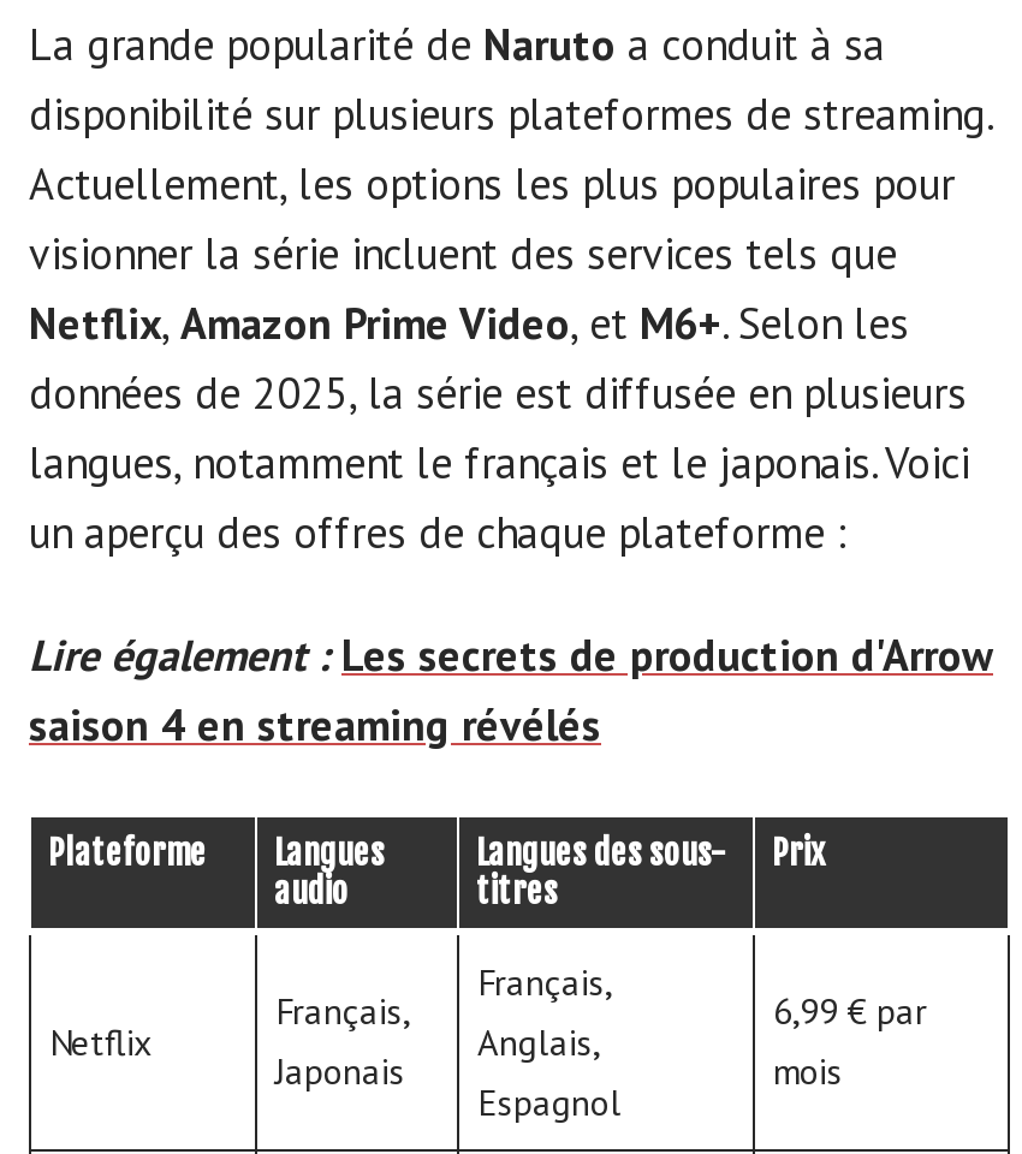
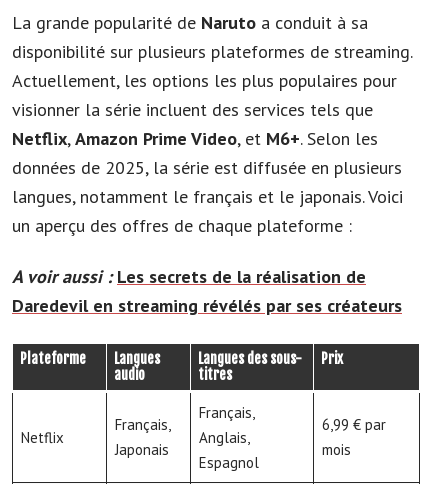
- Lire également : Les secrets de production d'Arrow
- saison 4 en streaming révélés
+ A voir aussi : Les secrets de la réalisation de
+ Daredevil en streaming révélés par ses créateurs
